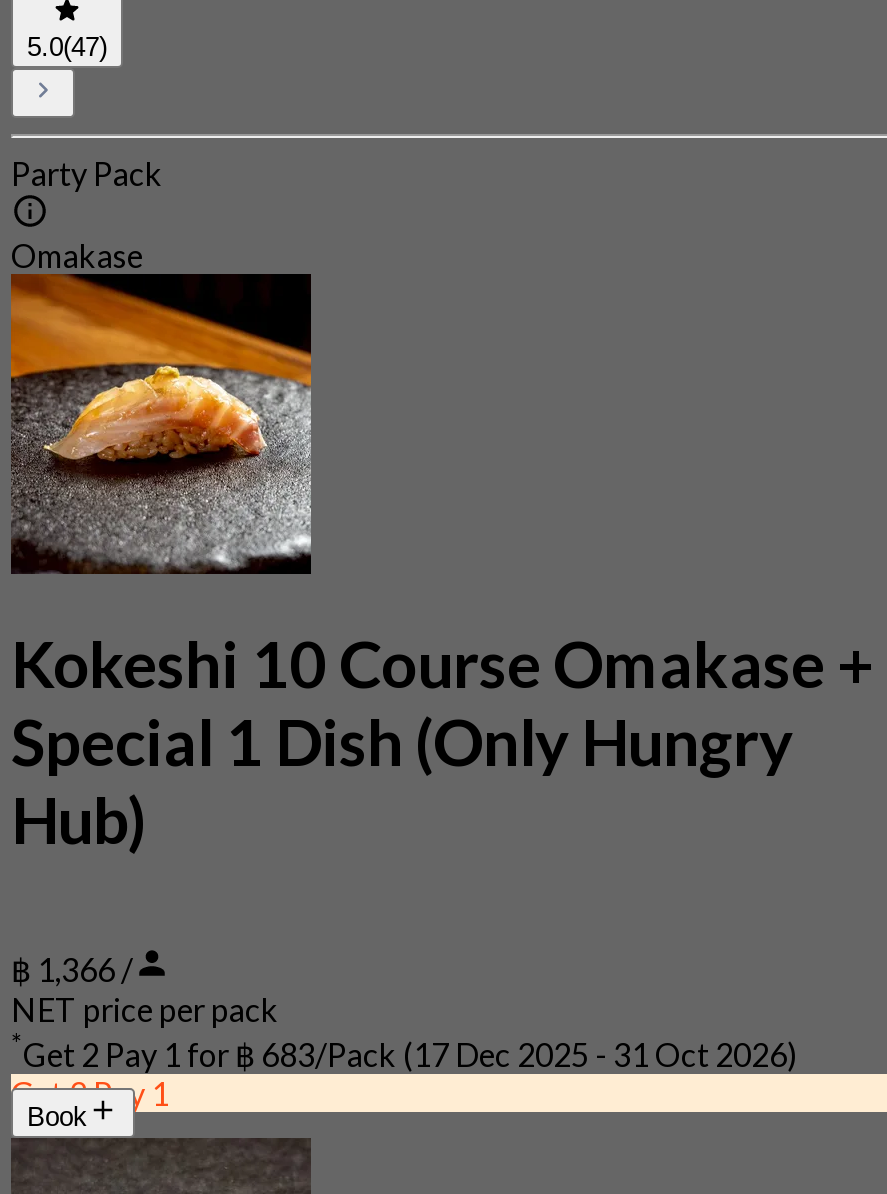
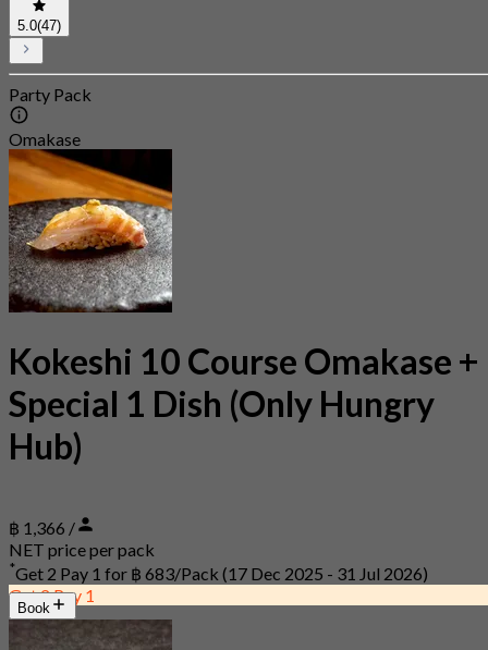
- *Get 2 Pay 1 for฿ 683/Pack (17 Dec 2025 - 31 Oct 2026)
+ *Get 2 Pay 1 for฿ 683/Pack (17 Dec 2025 - 31 Jul 2026)
